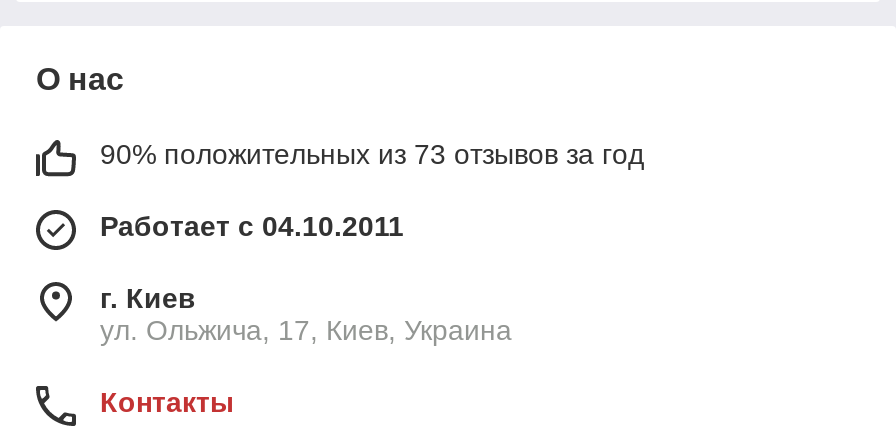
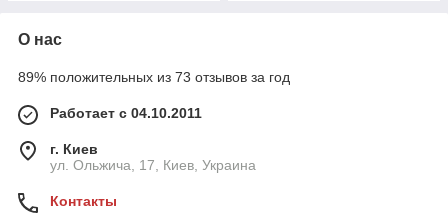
- 90% положительных из 73 отзывов за год
+ 89% положительных из 73 отзывов за год
